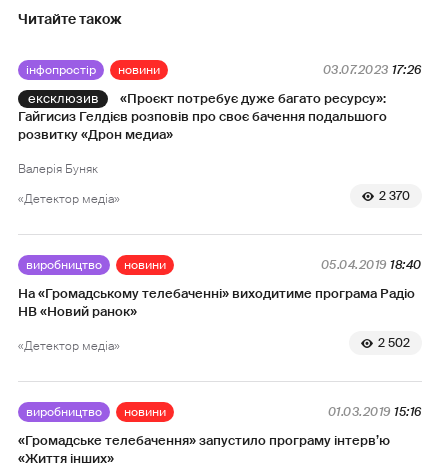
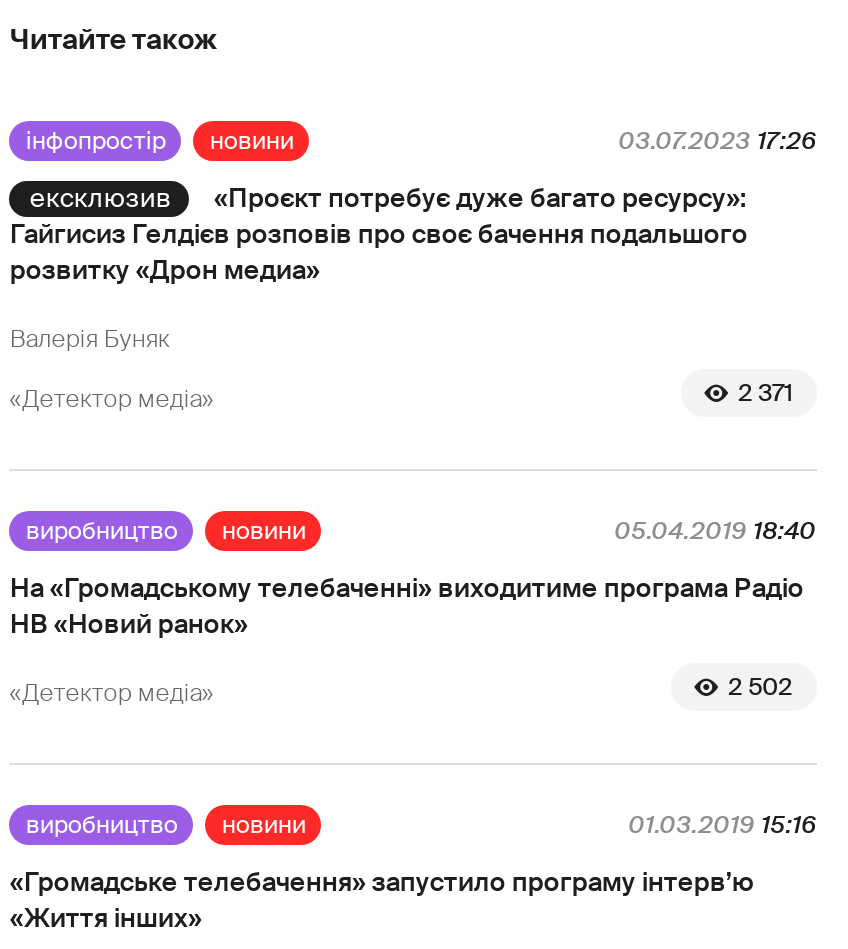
- 2 370
+ 2 371
